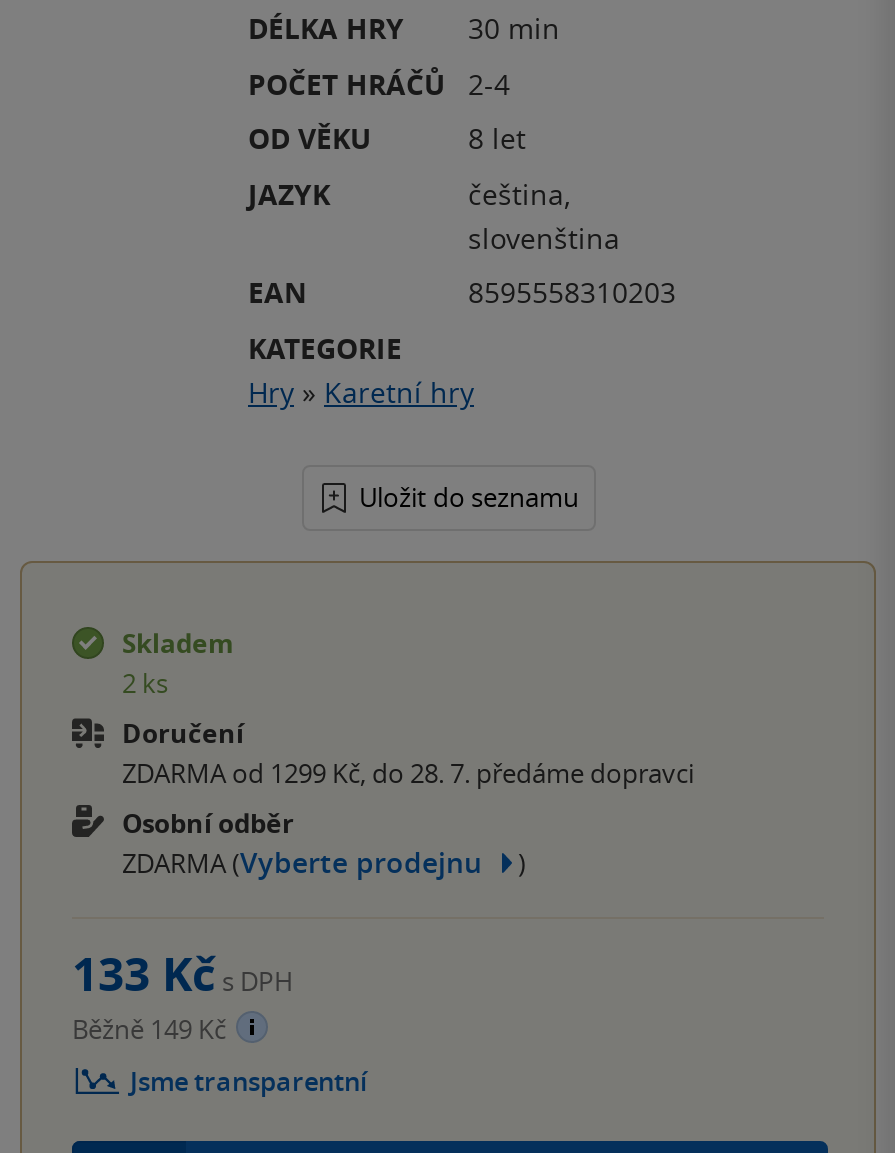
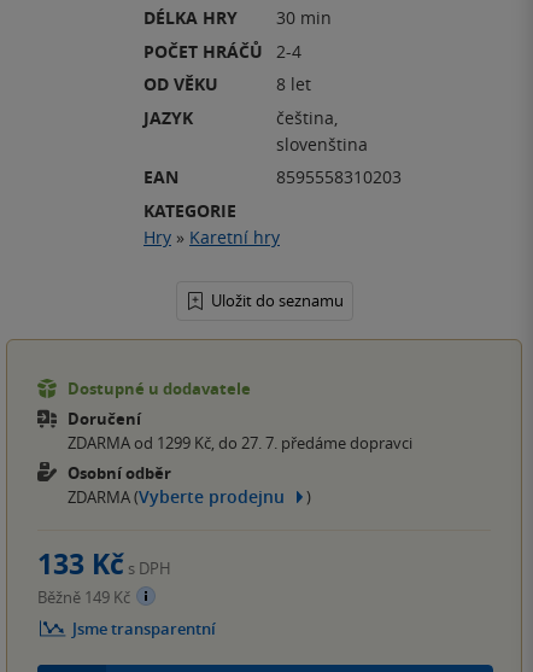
- Skladem
- 2 ks
+ Dostupné u dodavatele

- ZDARMA od 1299 Kč, do 28. 7. předáme dopravci
+ ZDARMA od 1299 Kč, do 27. 7. předáme dopravci
